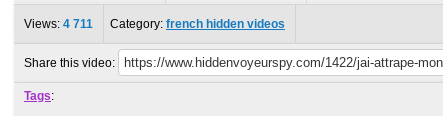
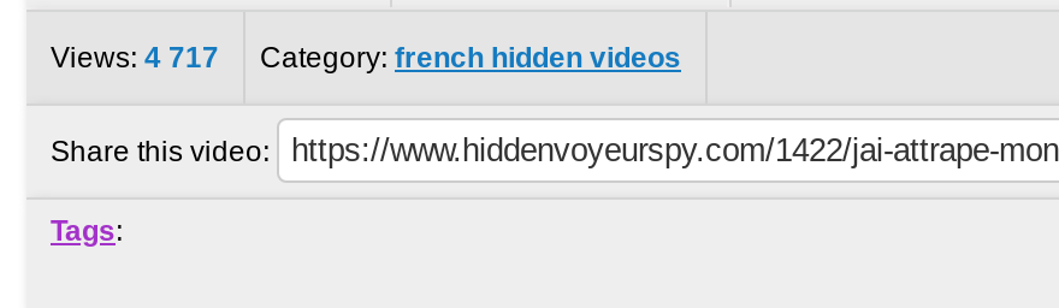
- Views: 4 711 Category: french hidden videos
+ Views: 4 717 Category: french hidden videos
